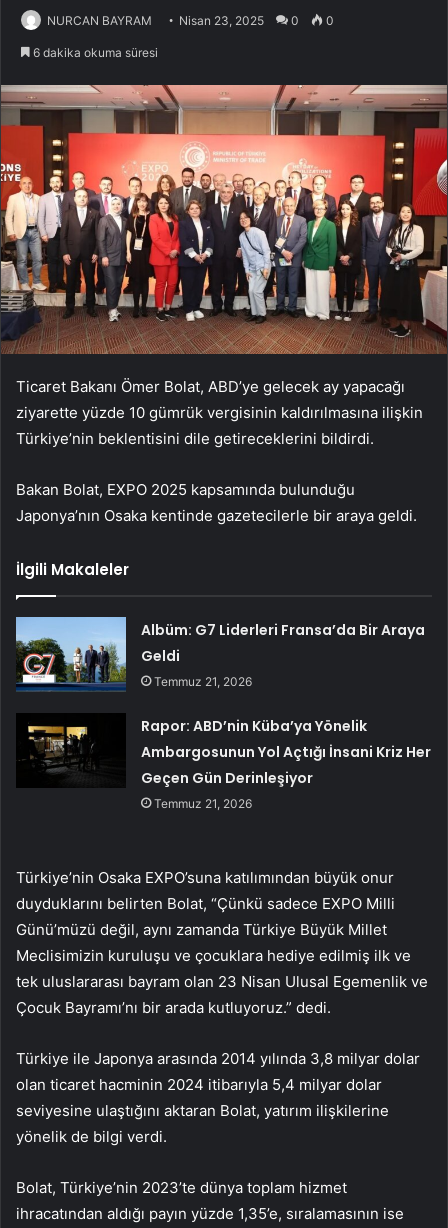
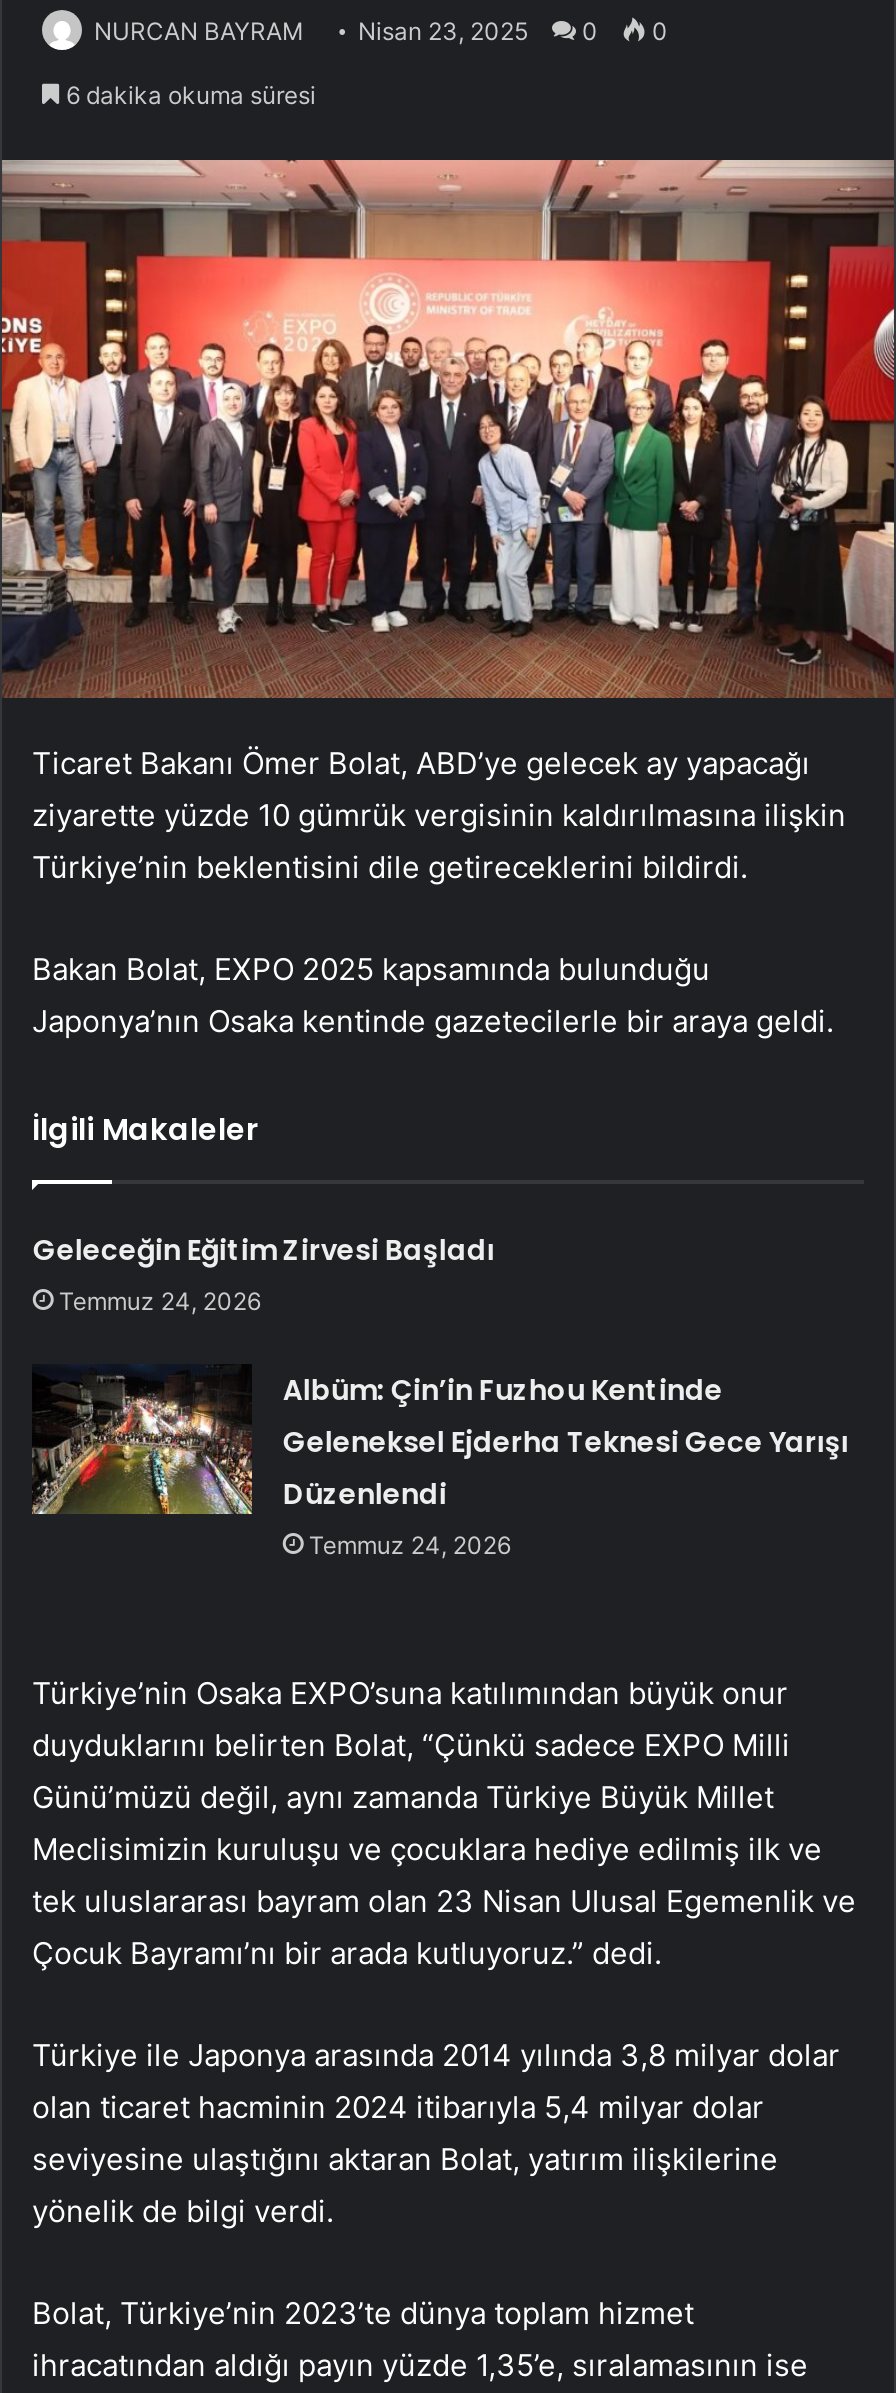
- Albüm: G7 Liderleri Fransa’da Bir Araya
- Geldi
- Temmuz 21, 2026
+ Geleceğin Eğitim Zirvesi Başladı
+ Temmuz 24, 2026

- [image]
- Rapor: ABD’nin Küba’ya Yönelik
- Ambargosunun Yol Açtığı İnsani Kriz Her
- Geçen Gün Derinleşiyor
- Temmuz 21, 2026
+ [image]
+ Albüm: Çin’in Fuzhou Kentinde
+ Geleneksel Ejderha Teknesi Gece Yarışı
+ Düzenlendi
+ Temmuz 24, 2026
